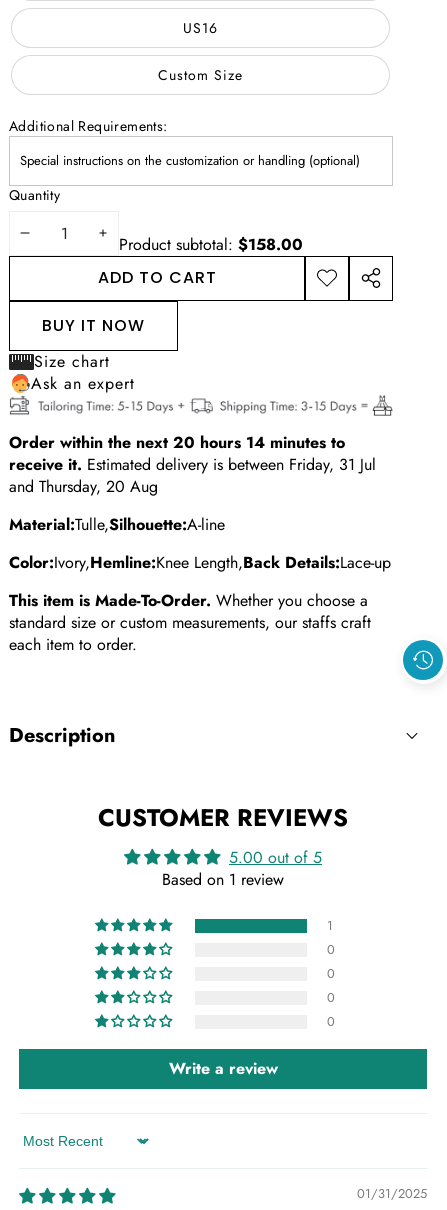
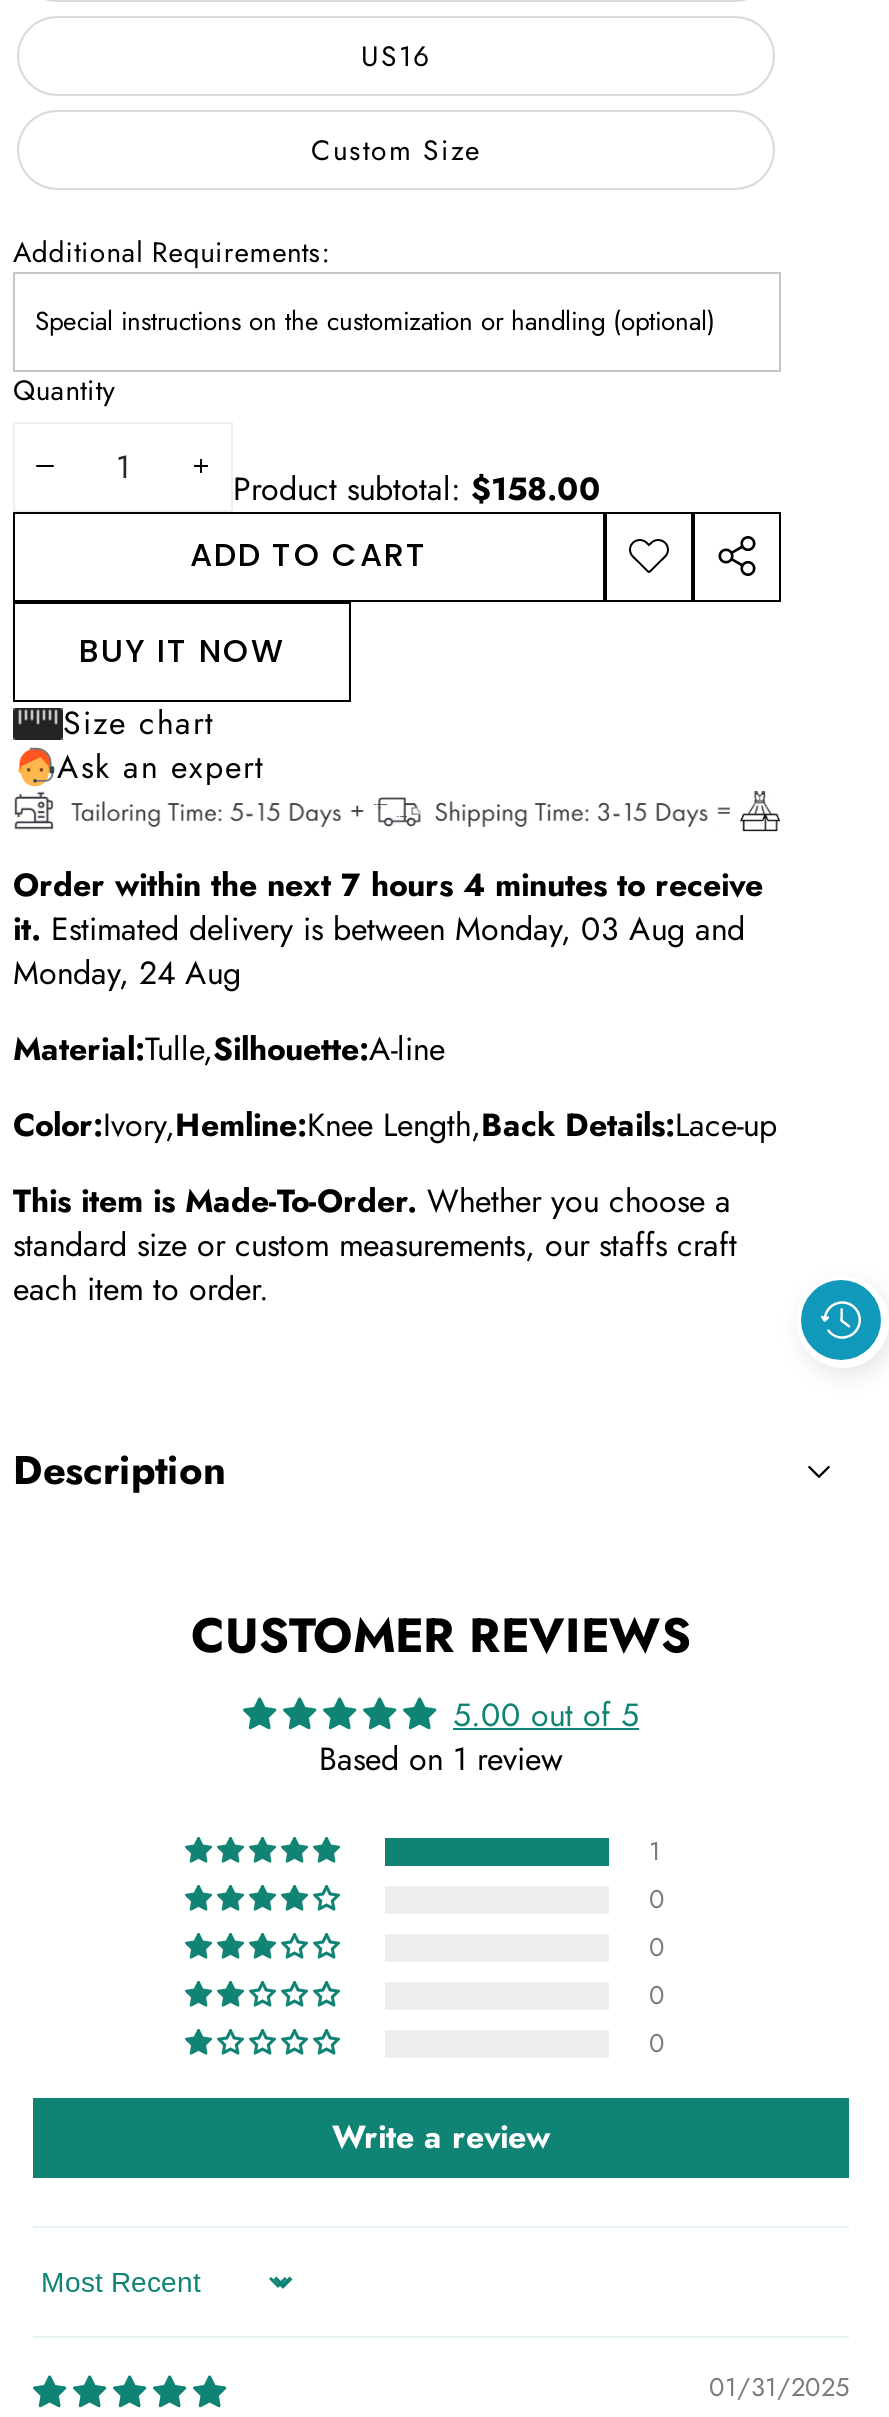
- Order within the next 20 hours 14 minutes to
- receive it. Estimated delivery is between Friday, 31 Jul
- and Thursday, 20 Aug
+ Order within the next 7 hours 4 minutes to receive
+ it. Estimated delivery is between Monday, 03 Aug and
+ Monday, 24 Aug
